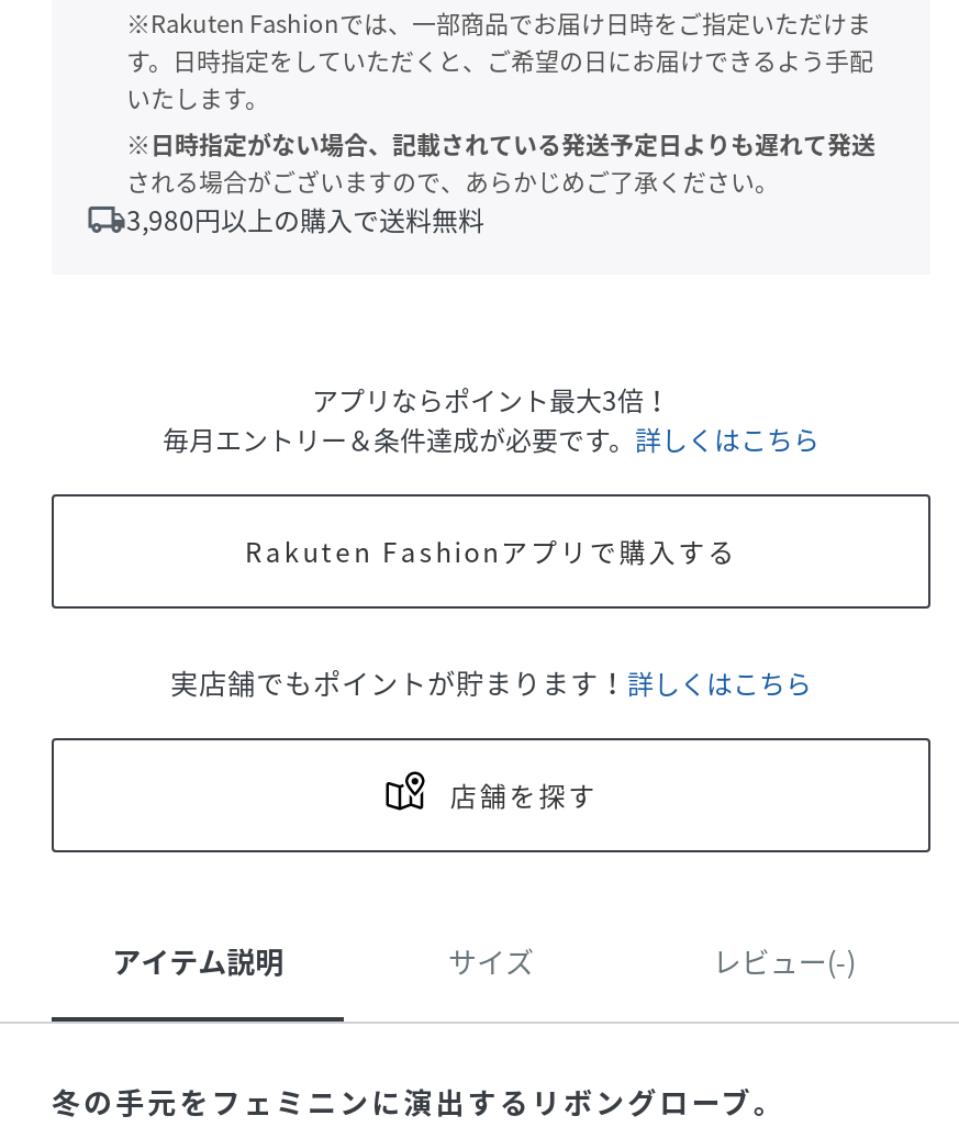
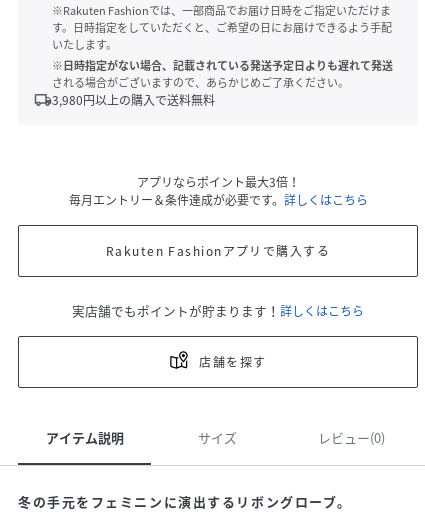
- レビュー(-)
+ レビュー(0)
